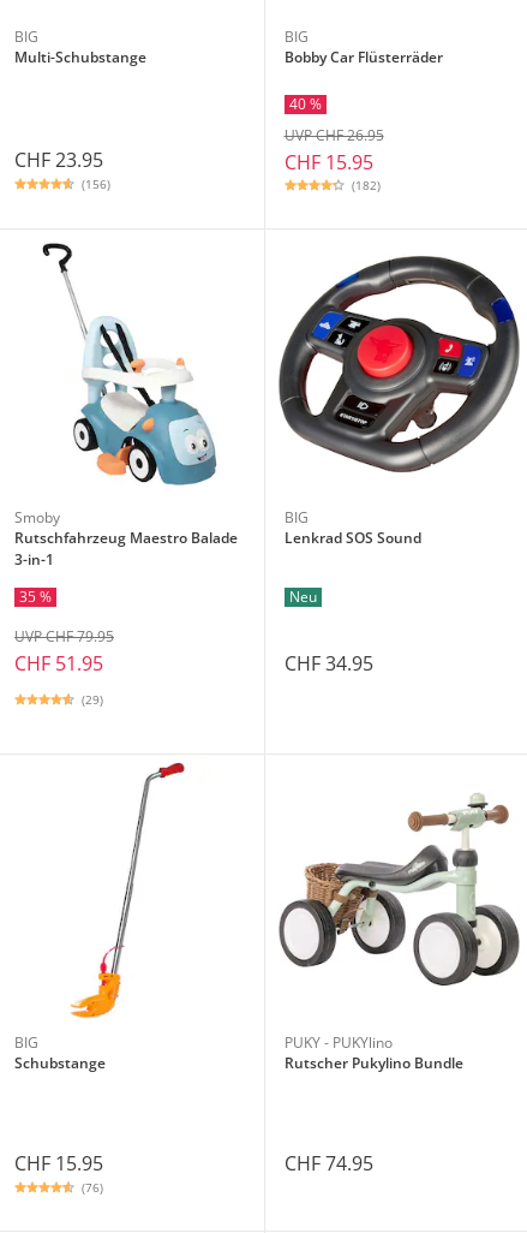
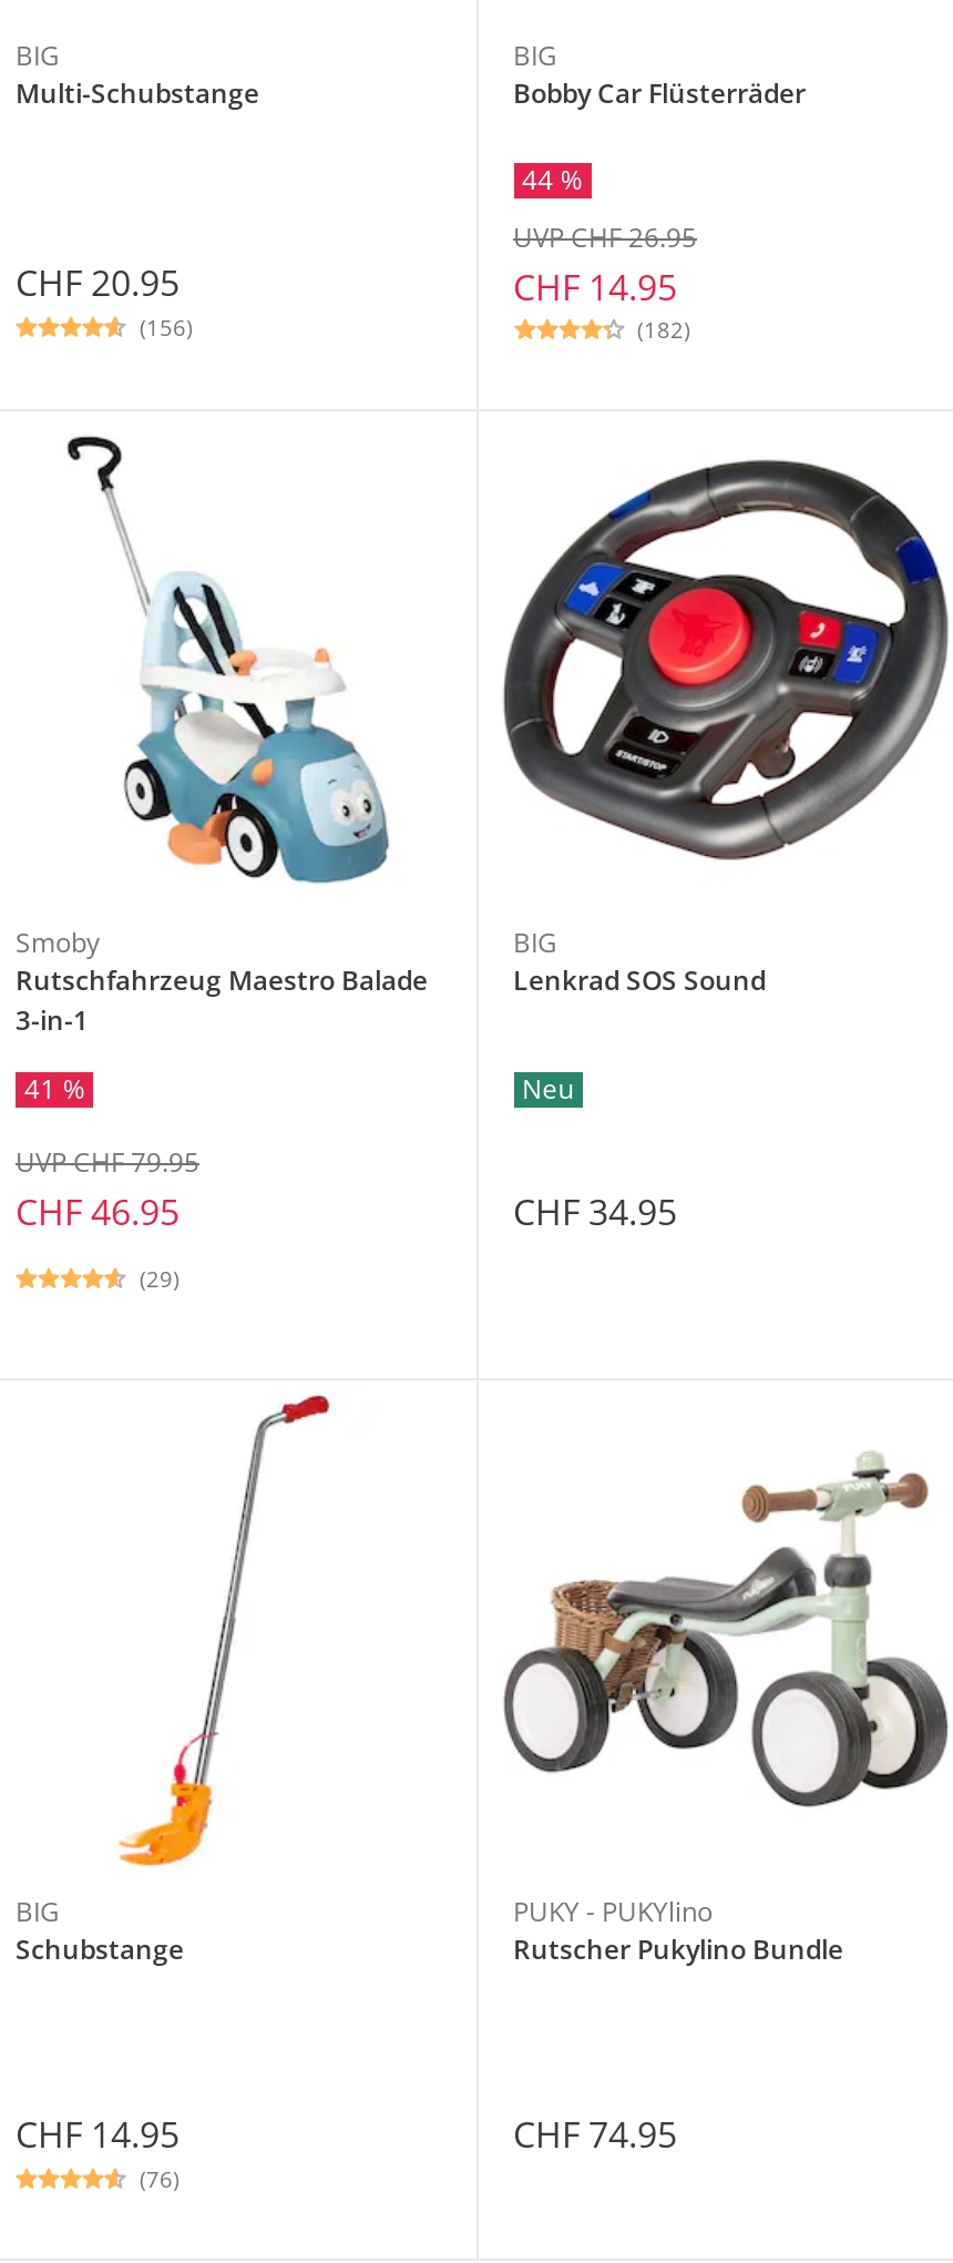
- 40 %
+ 44 %

- CHF 23.95
+ CHF 20.95

- CHF 15.95
+ CHF 14.95

- 35 %
+ 41 %

- CHF 51.95
+ CHF 46.95

- CHF 15.95
+ CHF 14.95
